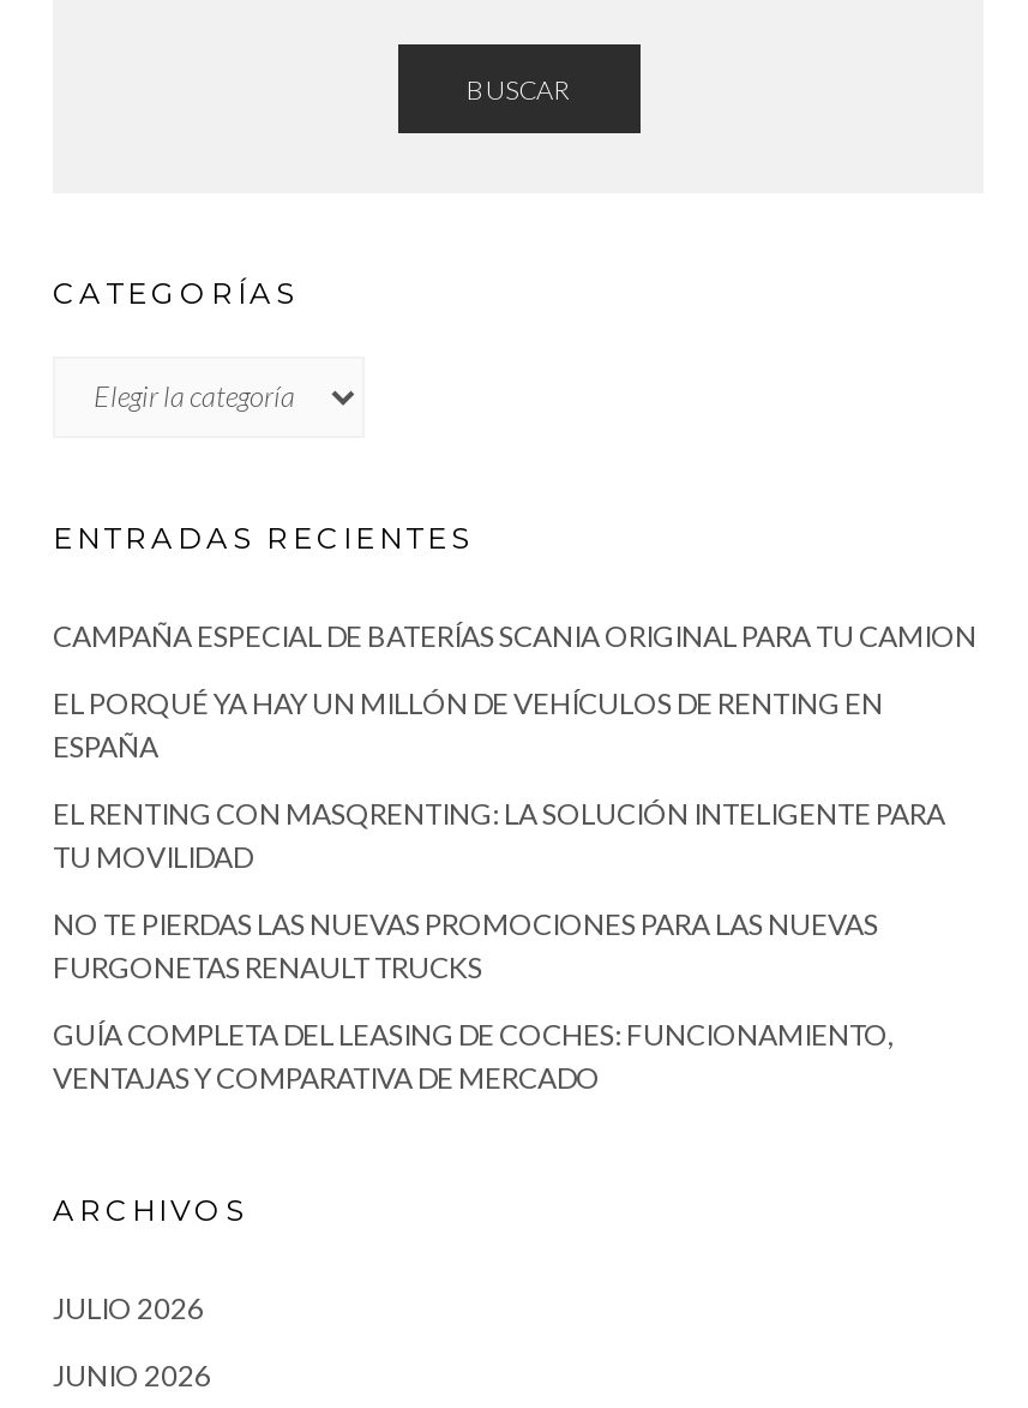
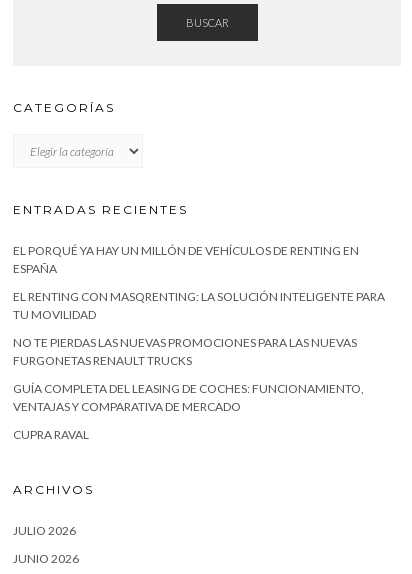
- CAMPAÑA ESPECIAL DE BATERÍAS SCANIA ORIGINAL PARA TU CAMION

moved up: EL PORQUÉ YA HAY UN MILLÓN DE VEHÍCULOS DE RENTING EN | ESPAÑA | EL RENTING CON MASQRENTING: LA SOLUCIÓN INTELIGENTE PARA | TU MOVILIDAD | NO TE PIERDAS LAS NUEVAS PROMOCIONES PARA LAS NUEVAS | FURGONETAS RENAULT TRUCKS | GUÍA COMPLETA DEL LEASING DE COCHES: FUNCIONAMIENTO, | VENTAJAS Y COMPARATIVA DE MERCADO

+ CUPRA RAVAL
